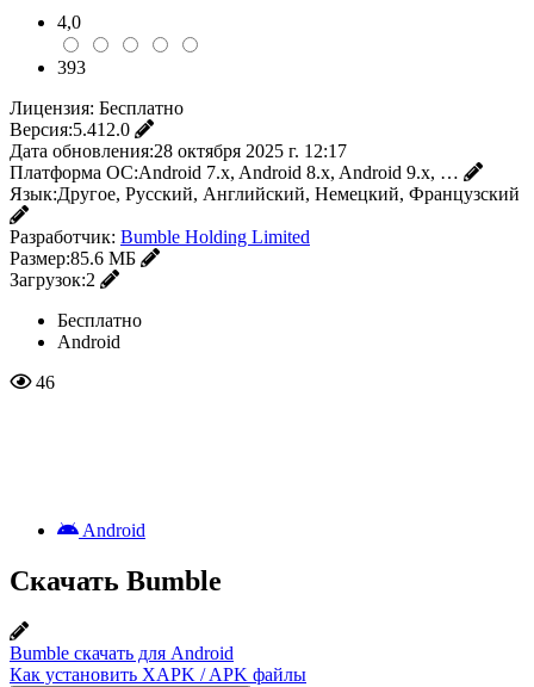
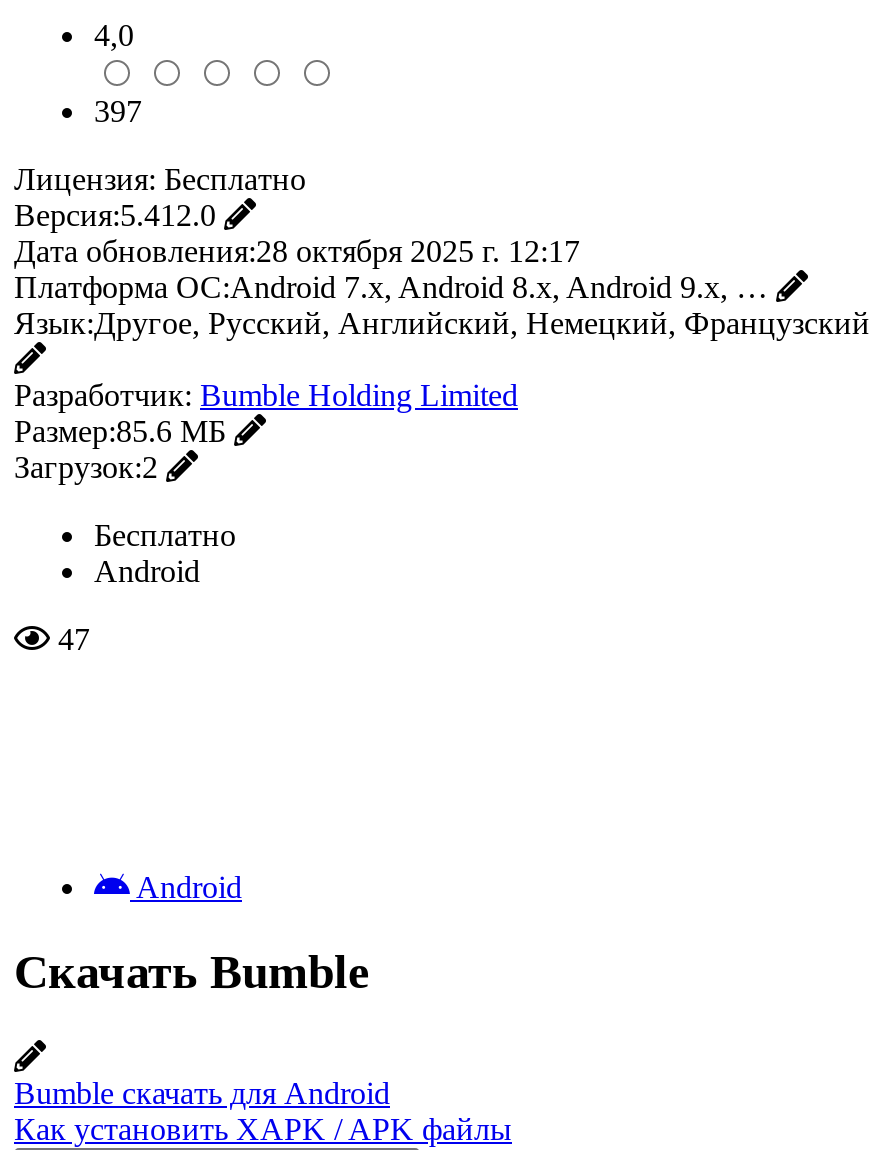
- 393
+ 397

- 46
+ 47
